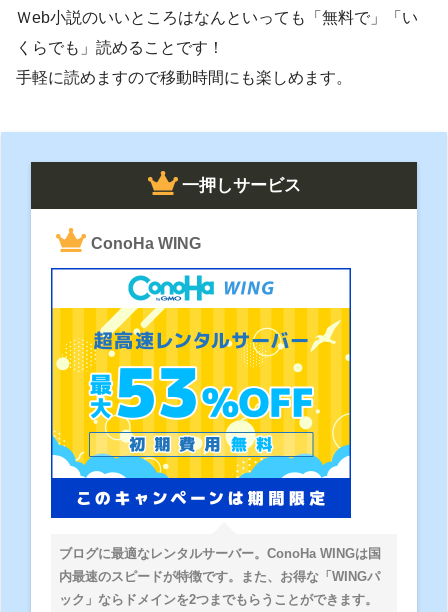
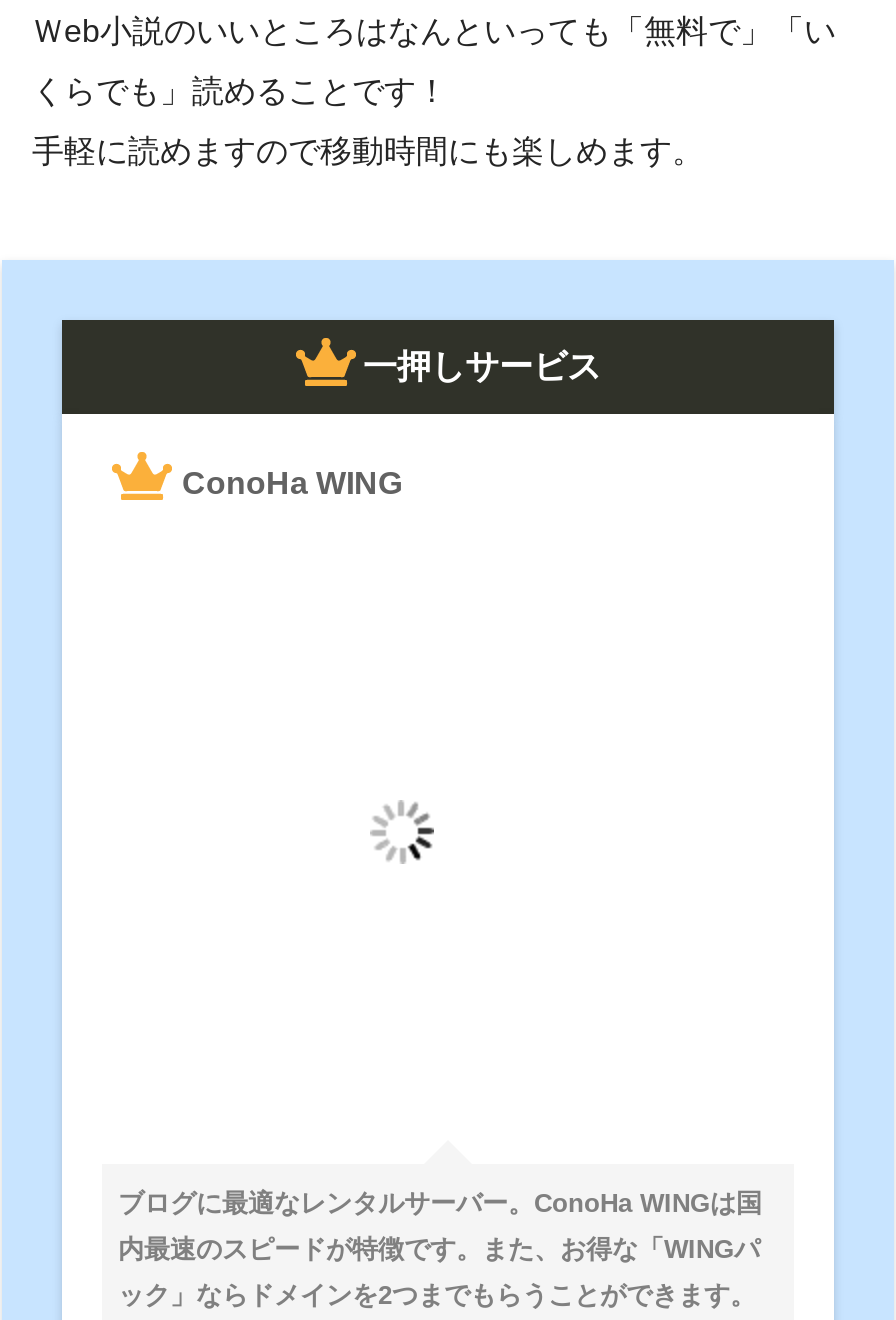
- [image]
